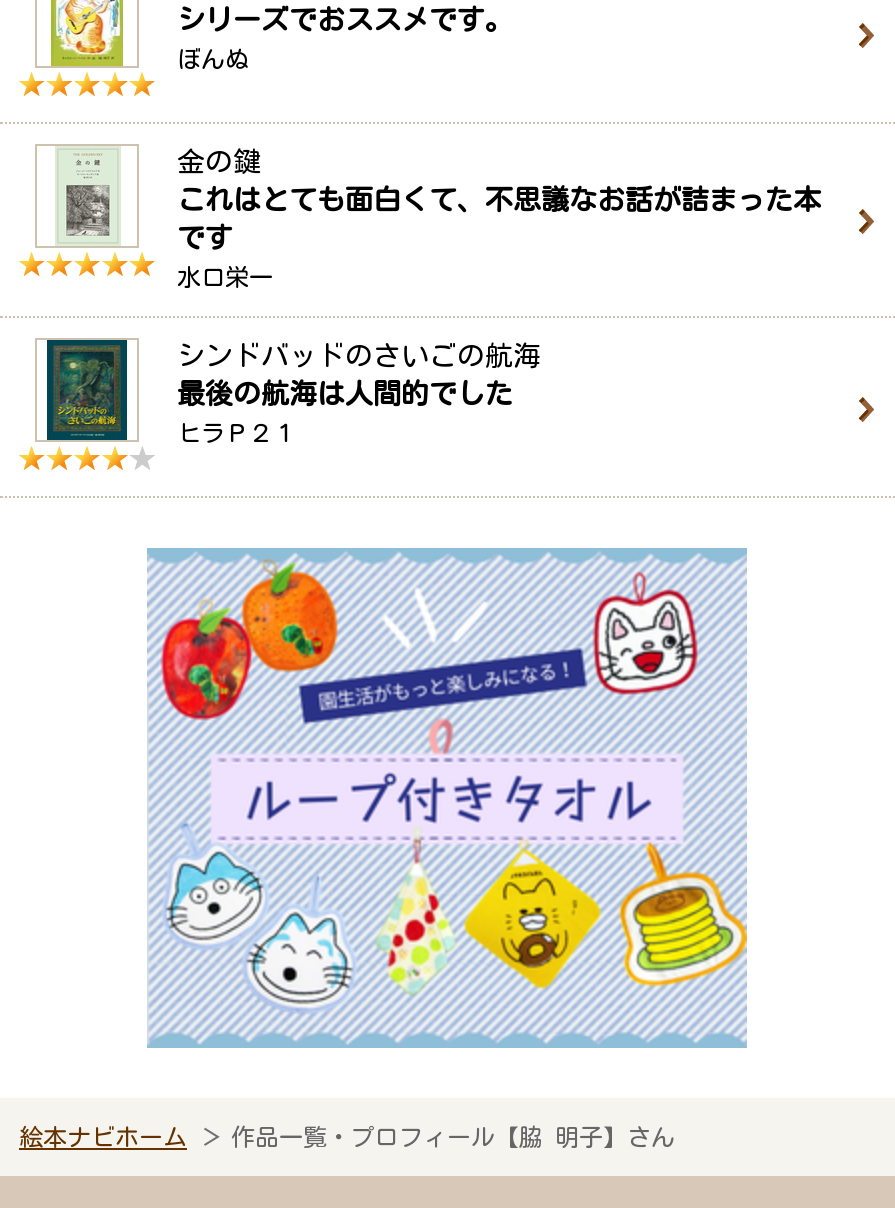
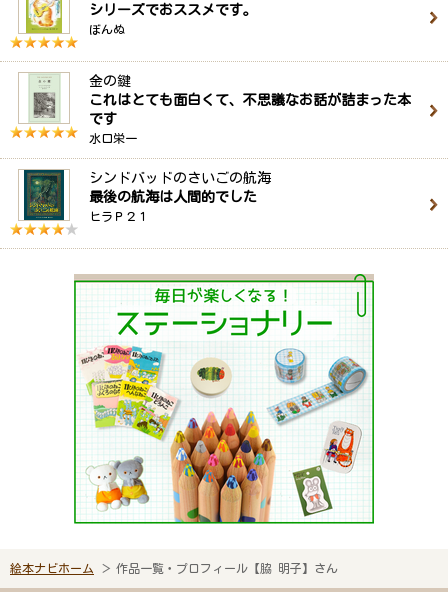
- [image]
+ [image]
